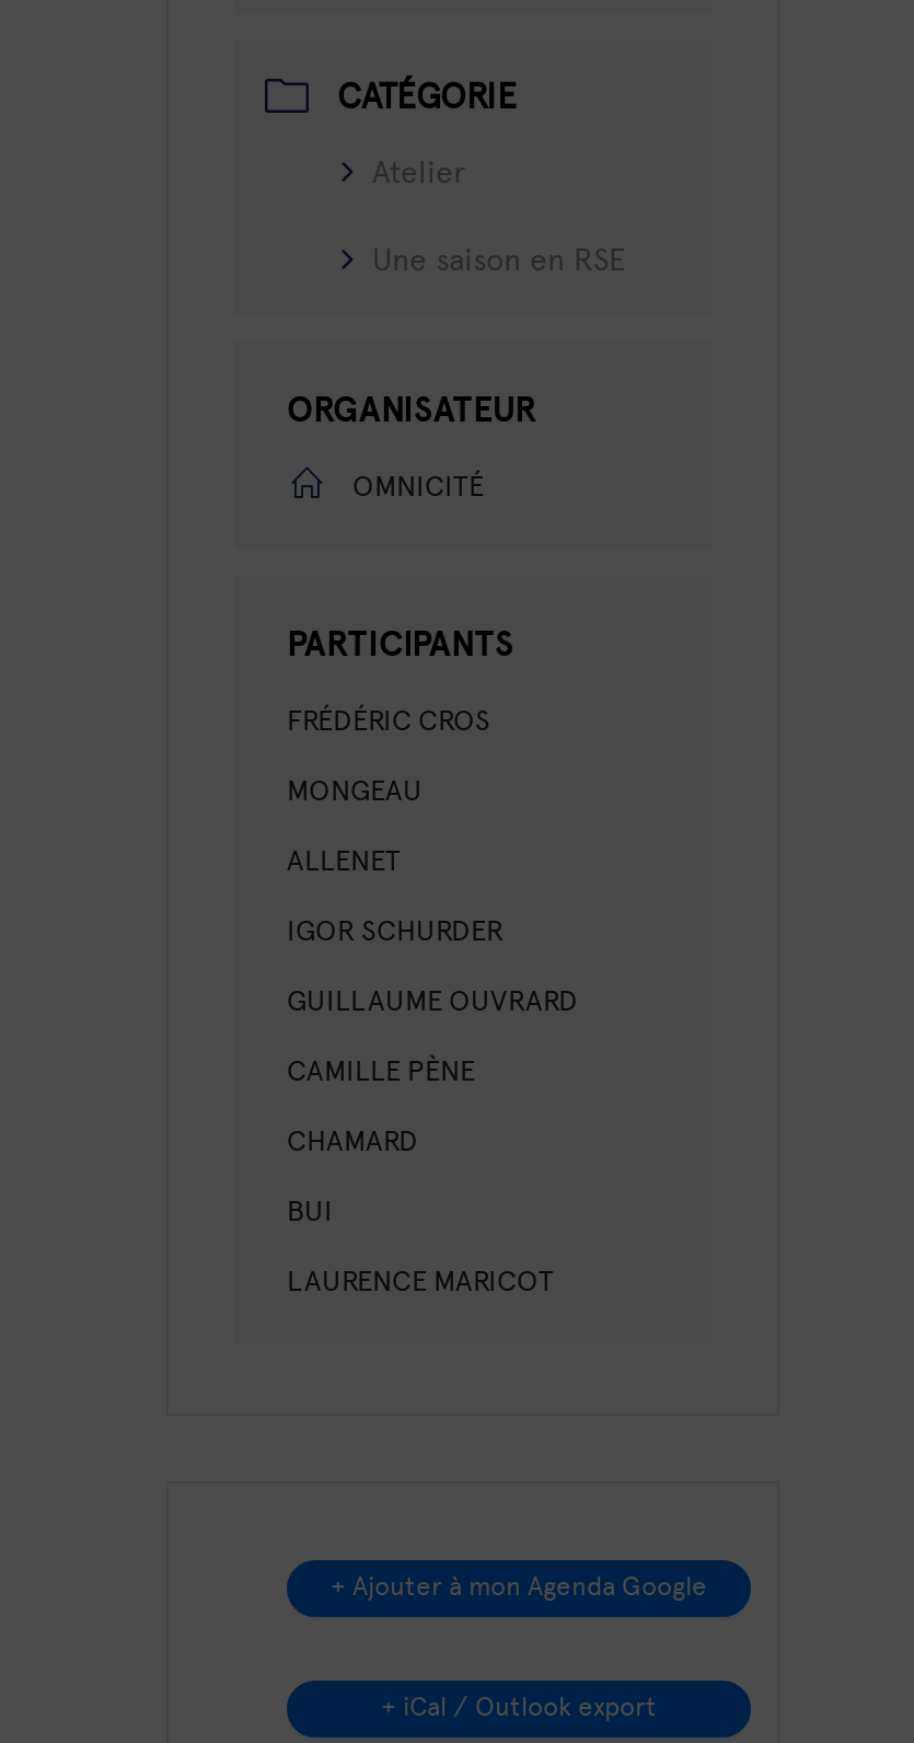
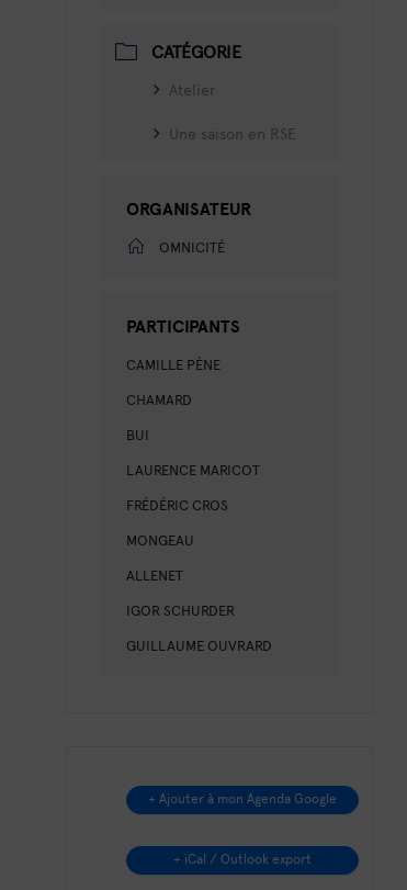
moved down: FRÉDÉRIC CROS | MONGEAU | ALLENET | IGOR SCHURDER | GUILLAUME OUVRARD

moved up: CAMILLE PÈNE | CHAMARD | BUI | LAURENCE MARICOT
